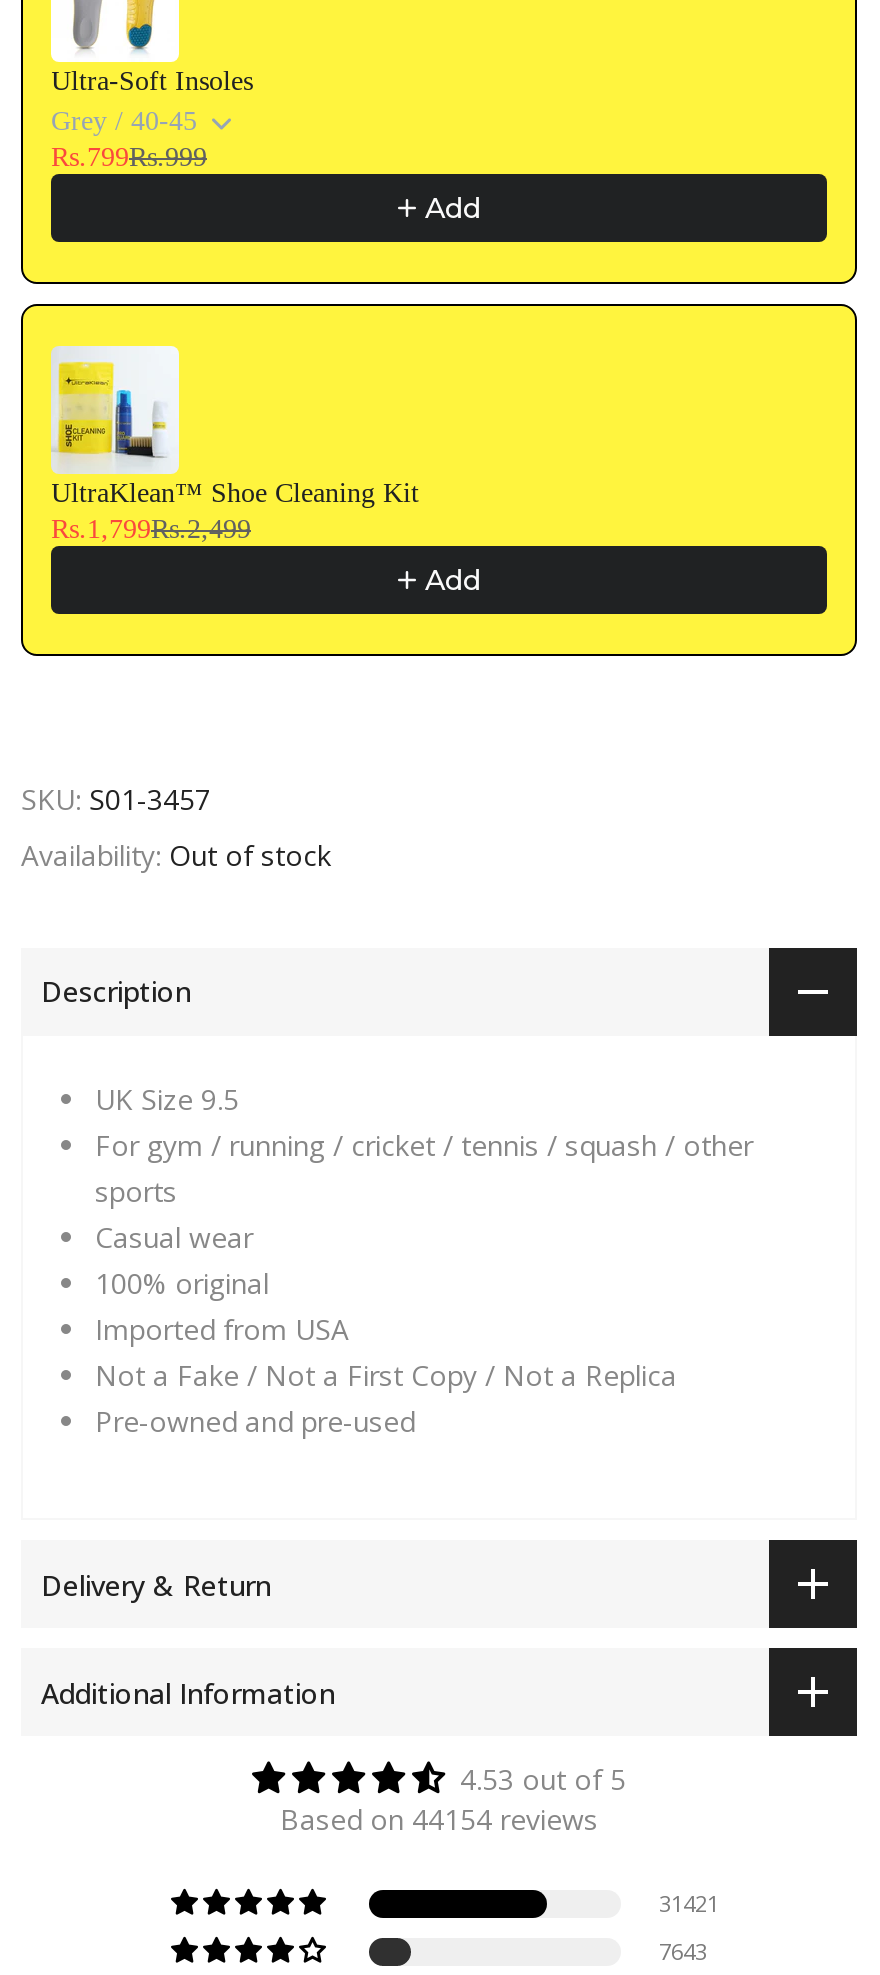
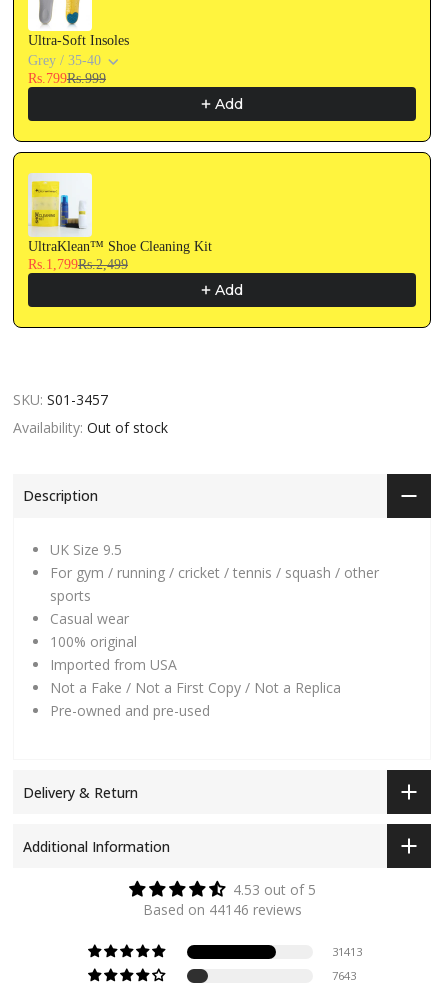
- Grey / 40-45
+ Grey / 35-40

- Based on 44154 reviews
+ Based on 44146 reviews

- 31421
+ 31413
